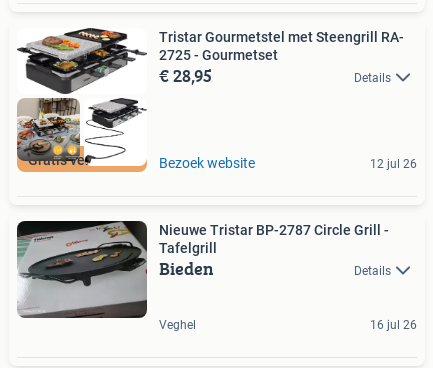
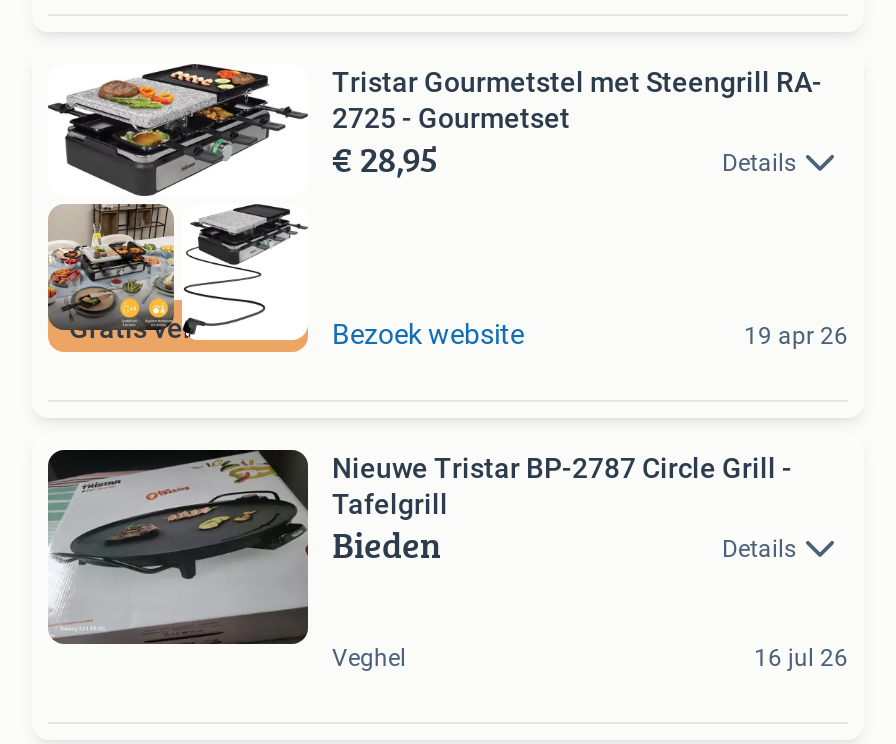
- 12 jul 26
+ 19 apr 26
